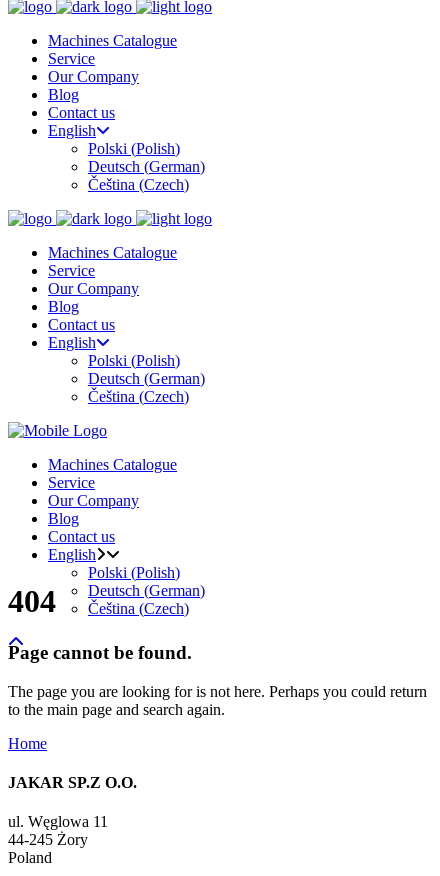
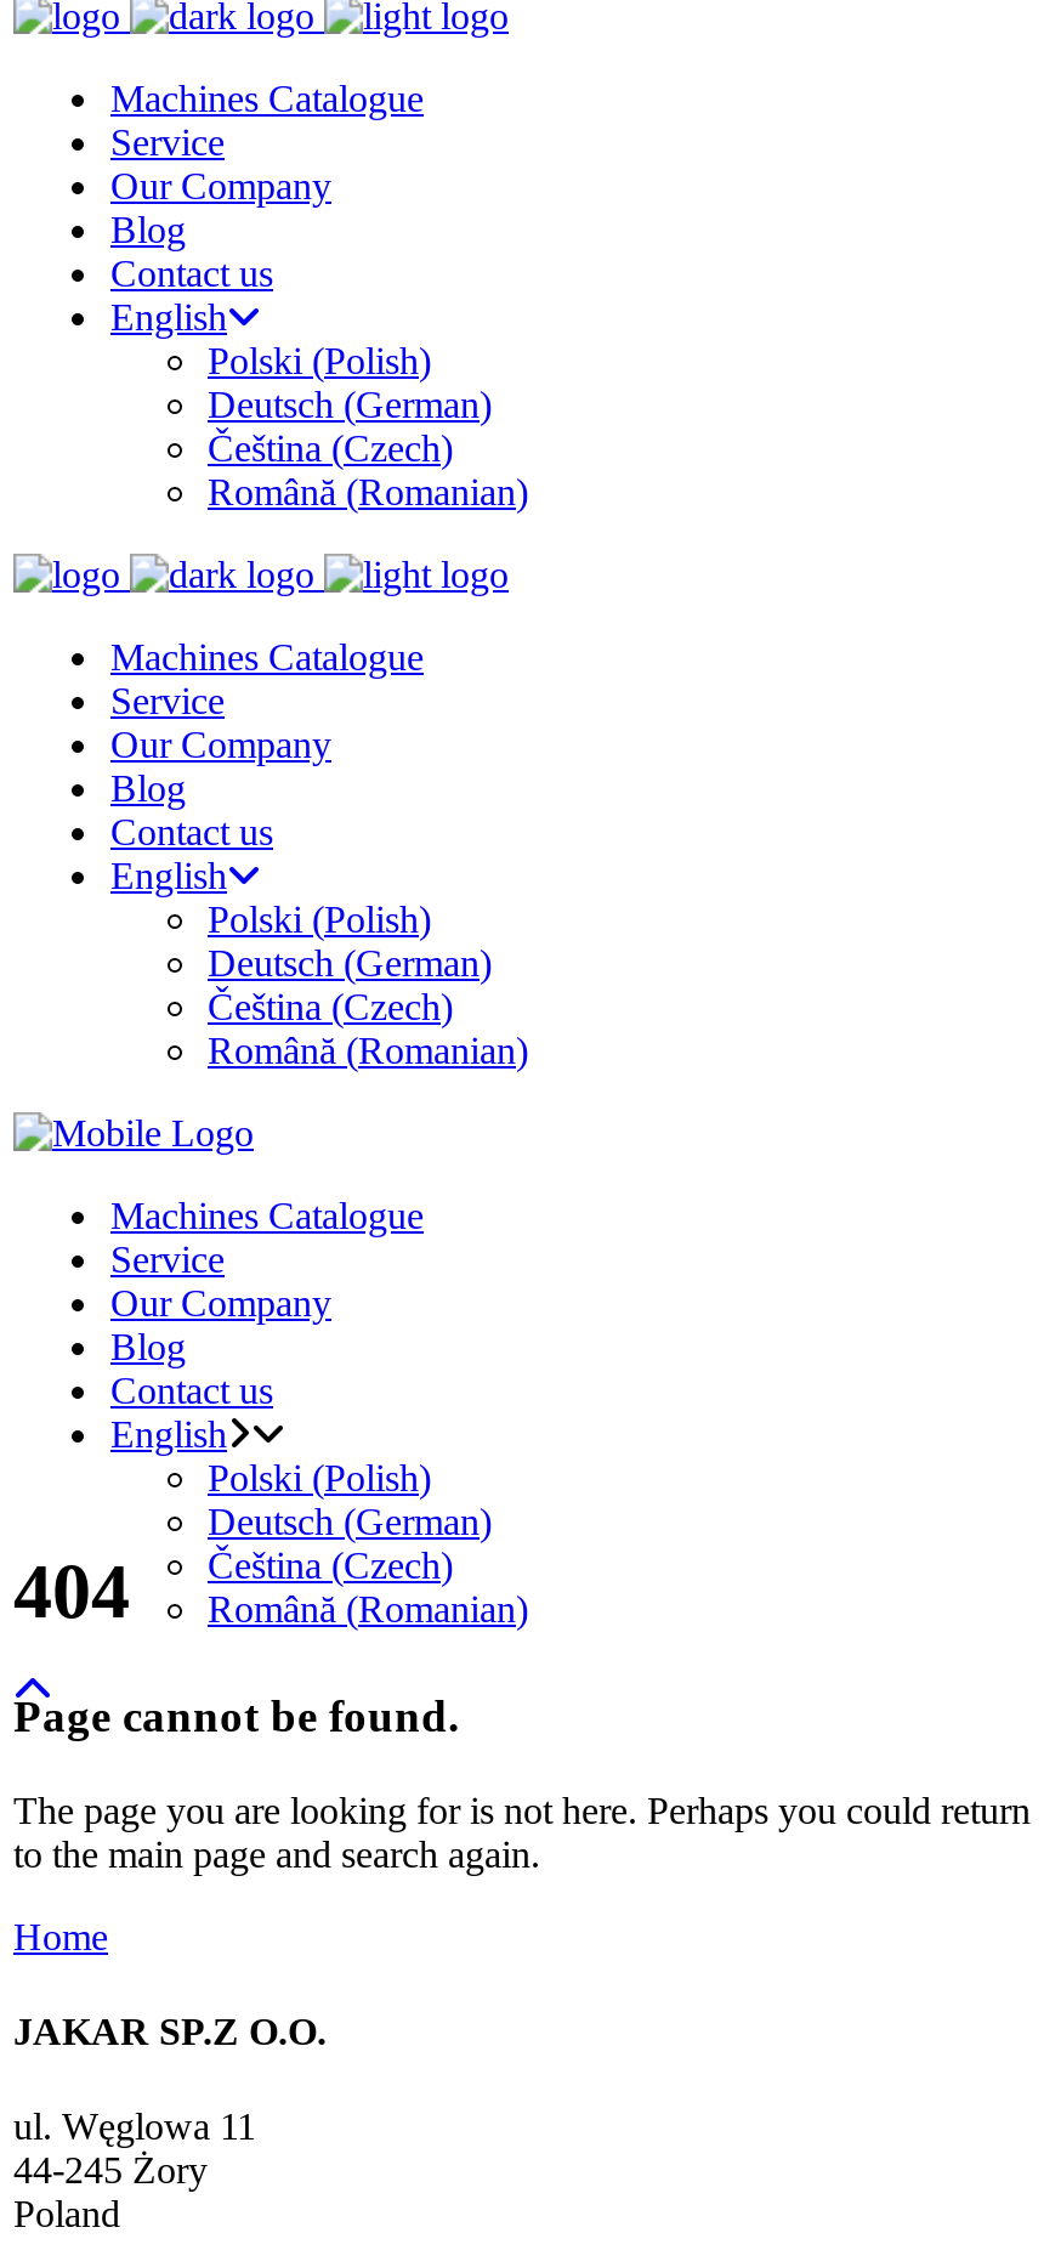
+ Română (Romanian)

+ Română (Romanian)

+ Română (Romanian)
